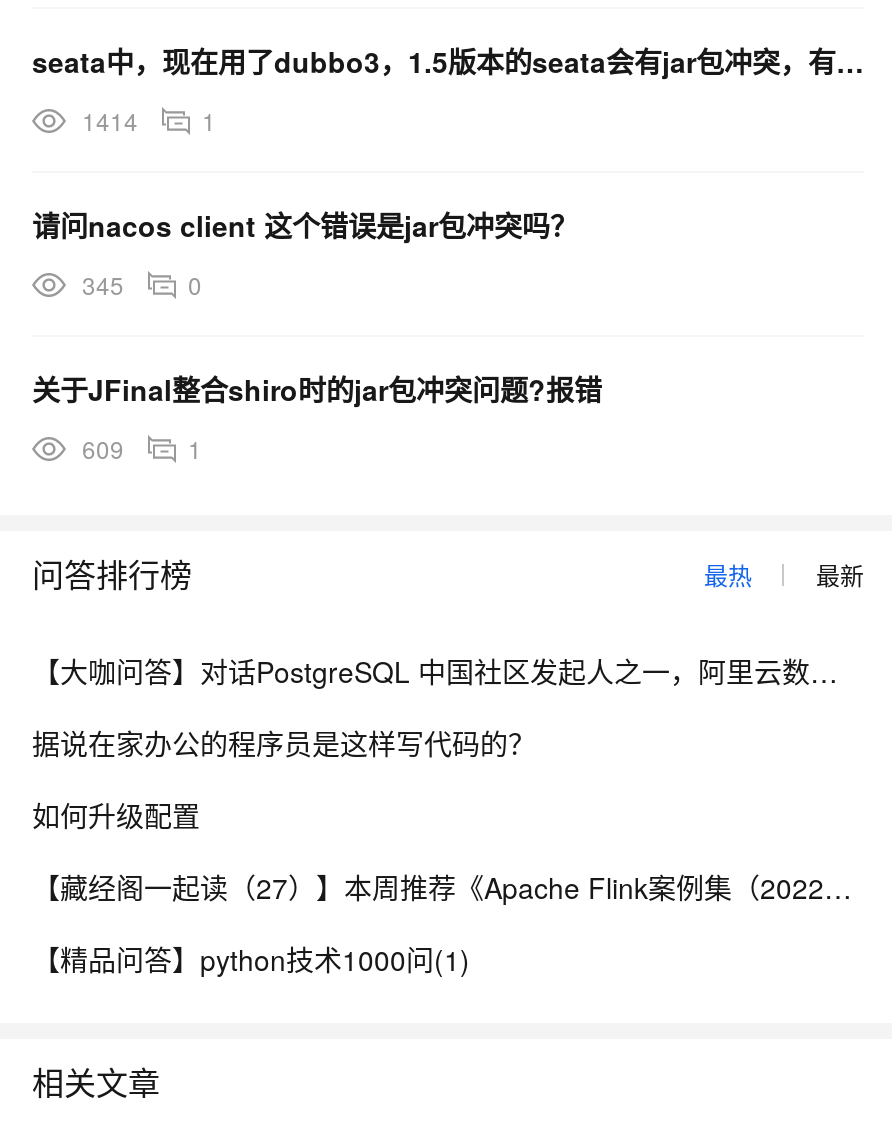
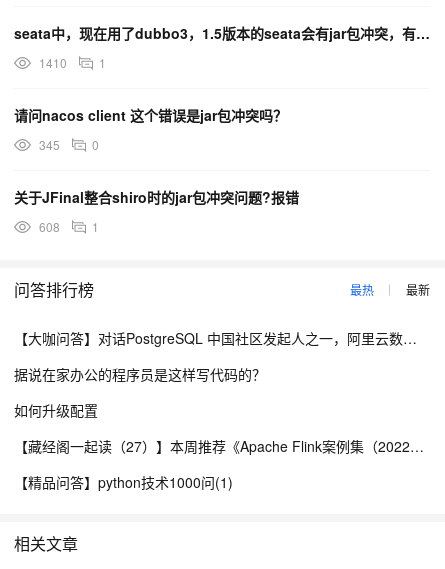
- 1414 1
+ 1410 1

- 609 1
+ 608 1
